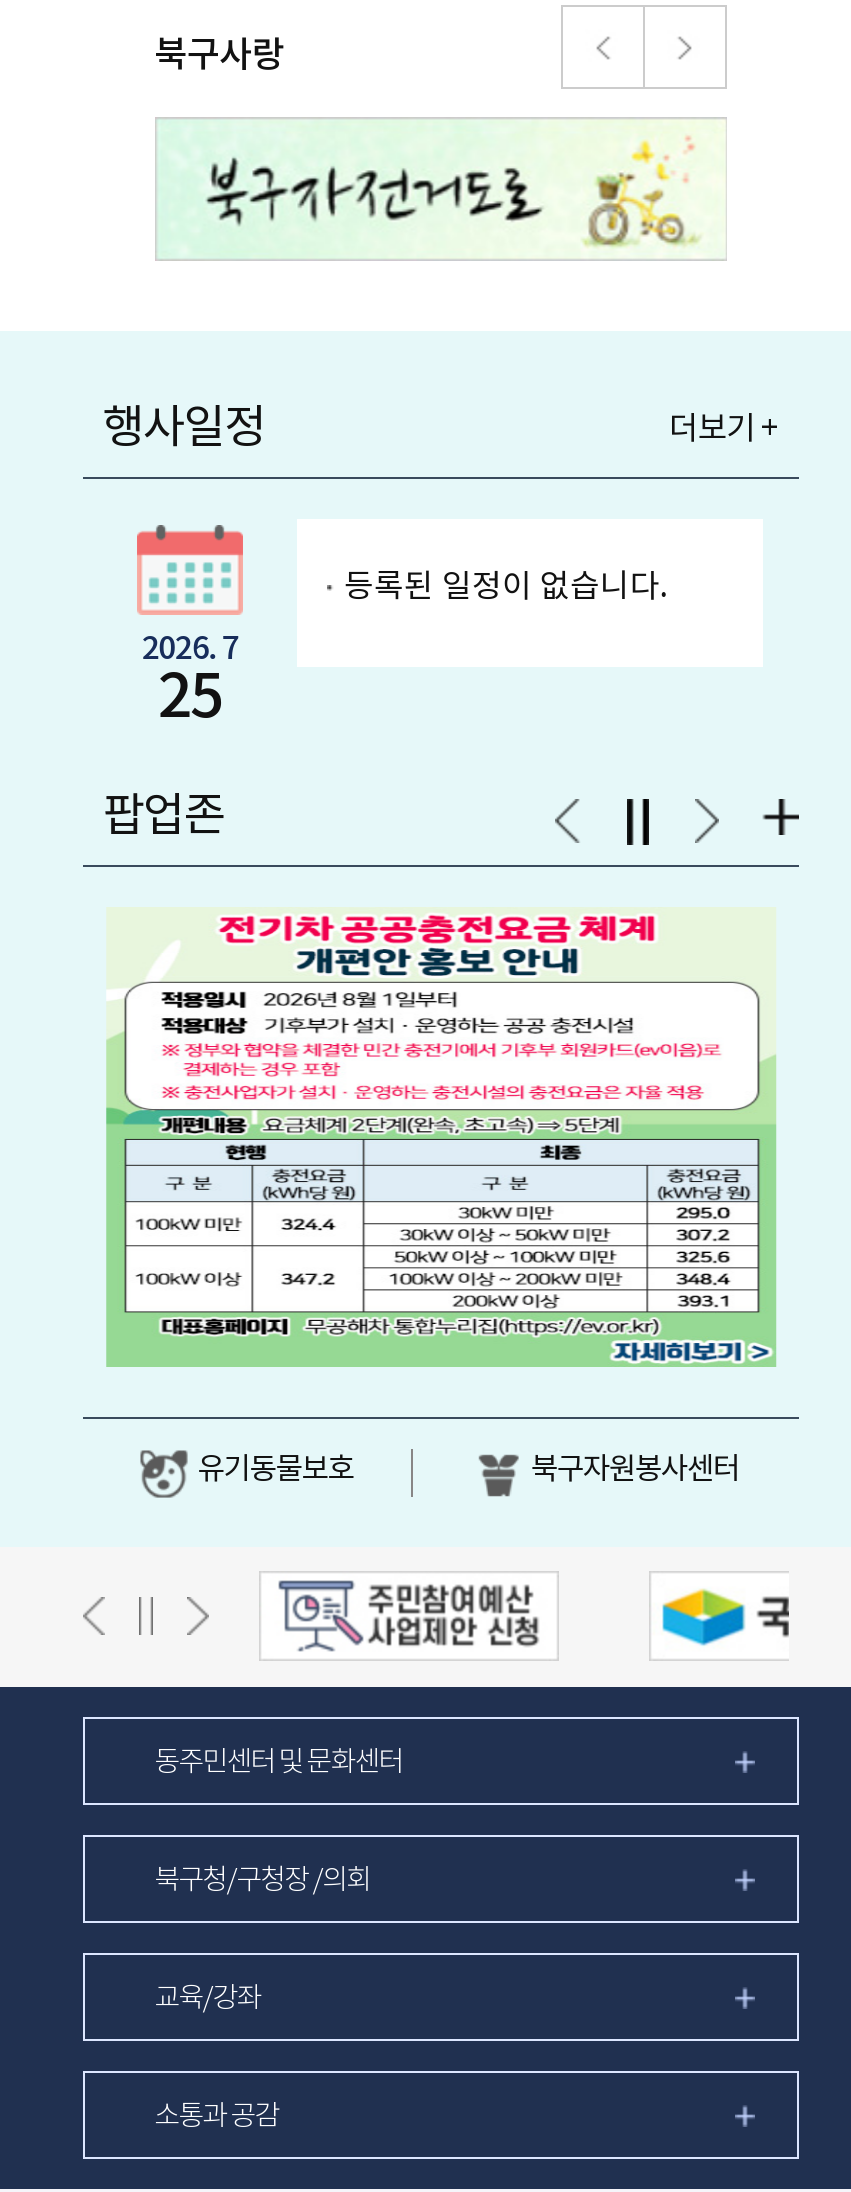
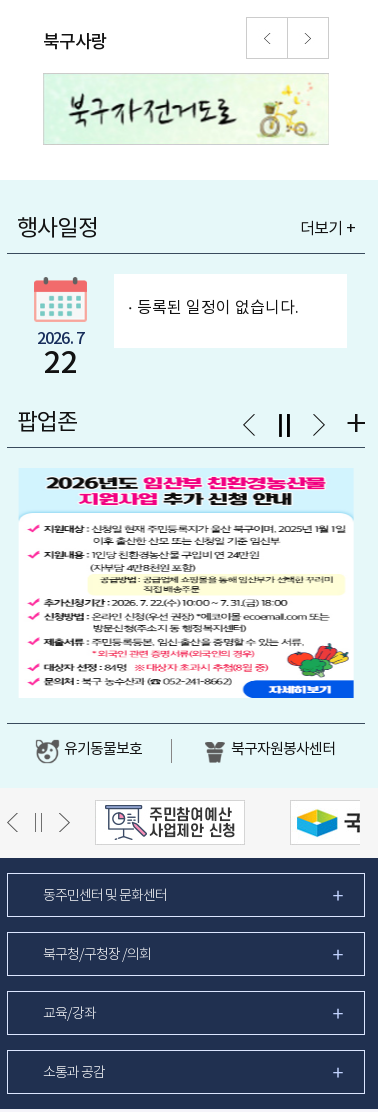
- 25
+ 22

- [image]
+ [image]
